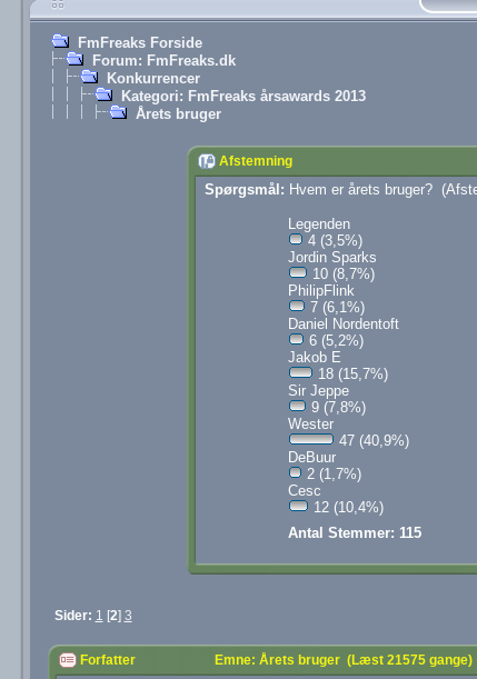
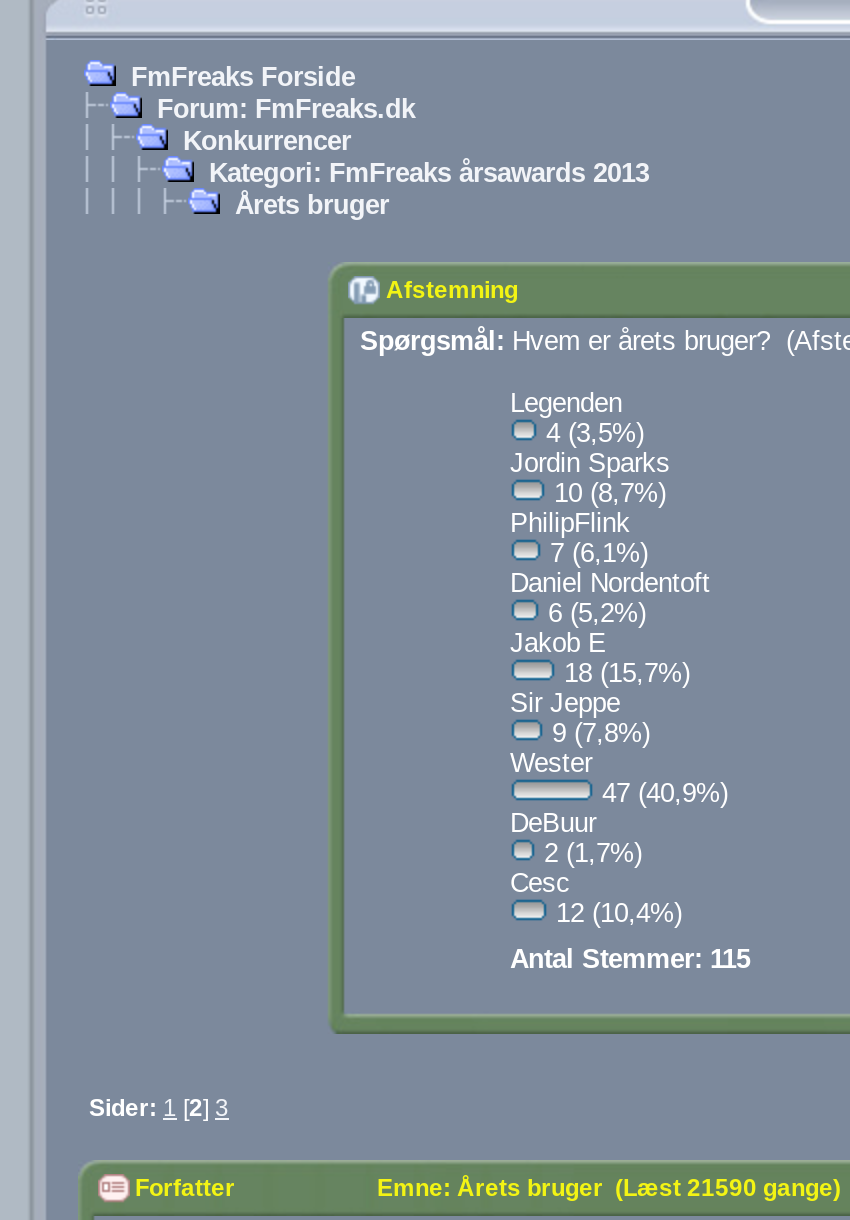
- Emne: Årets bruger (Læst 21575 gange)
+ Emne: Årets bruger (Læst 21590 gange)
